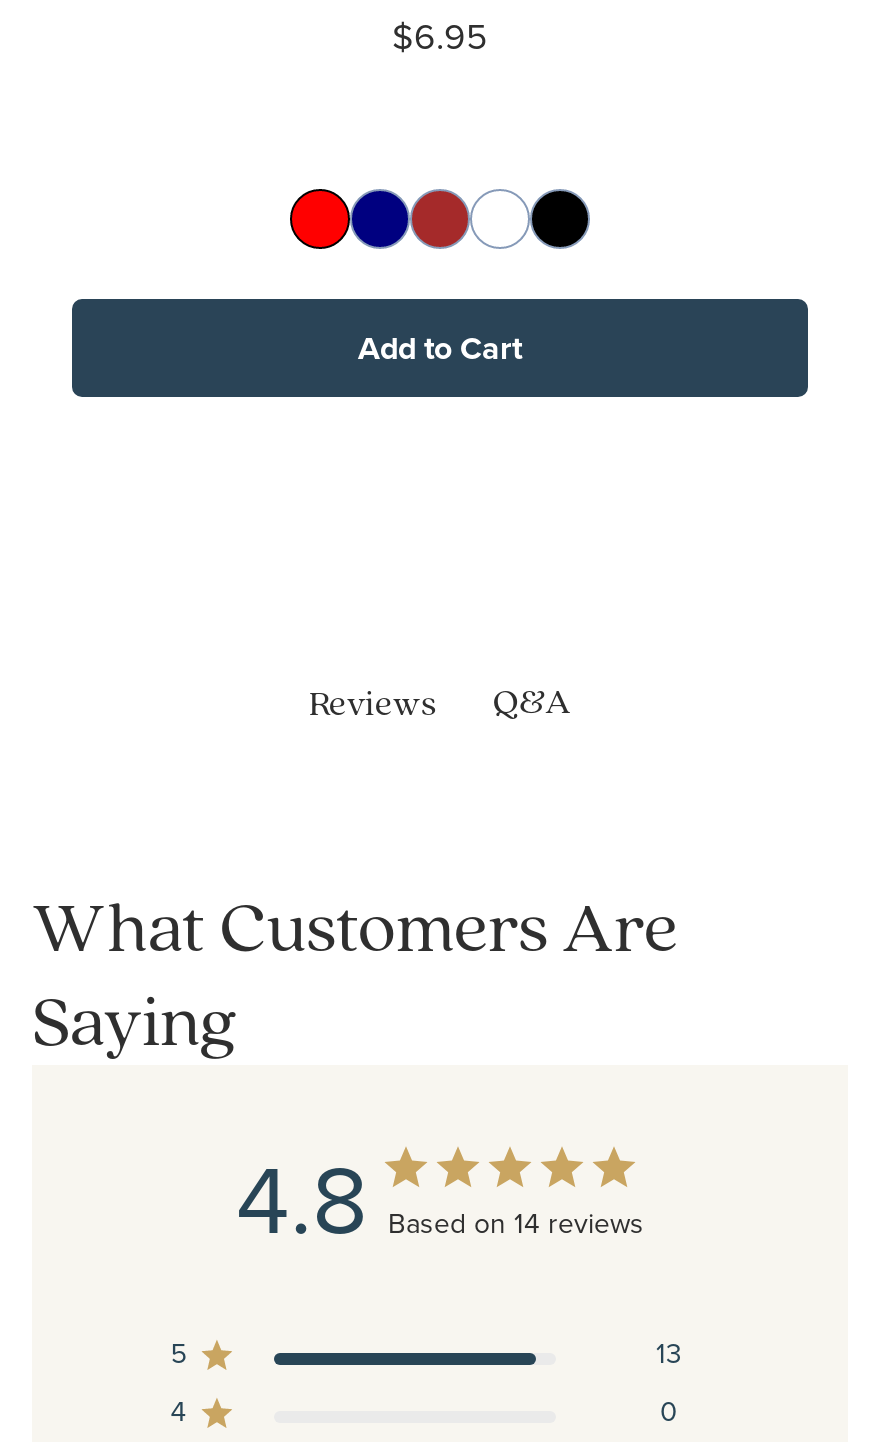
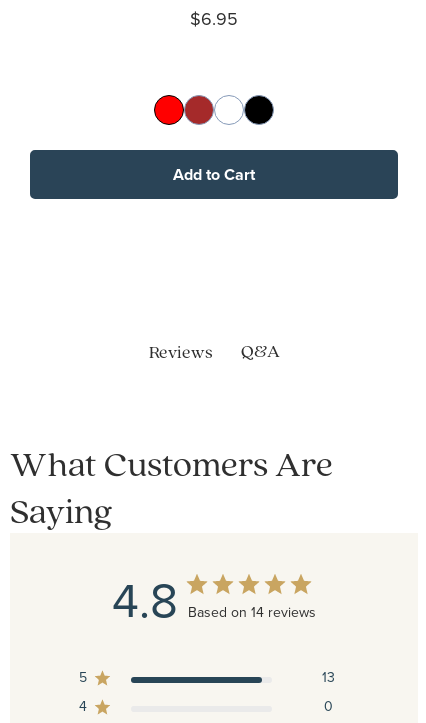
- [image]
+ [image]
